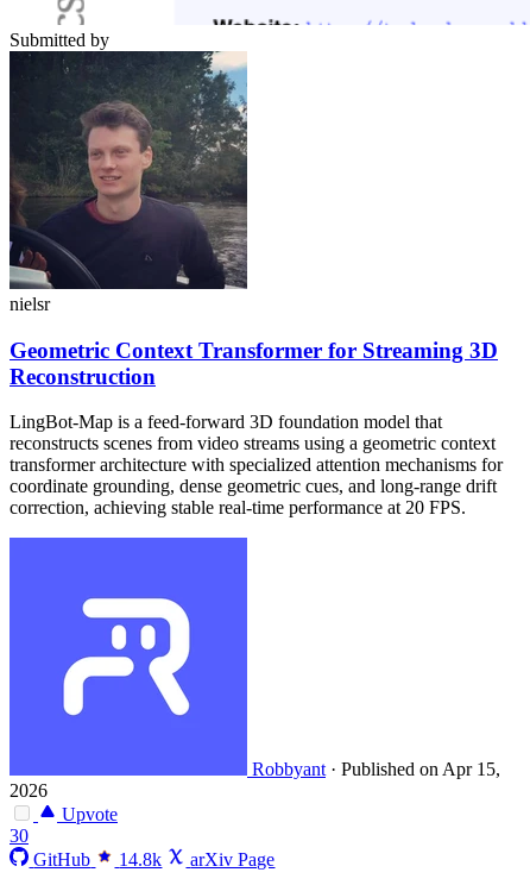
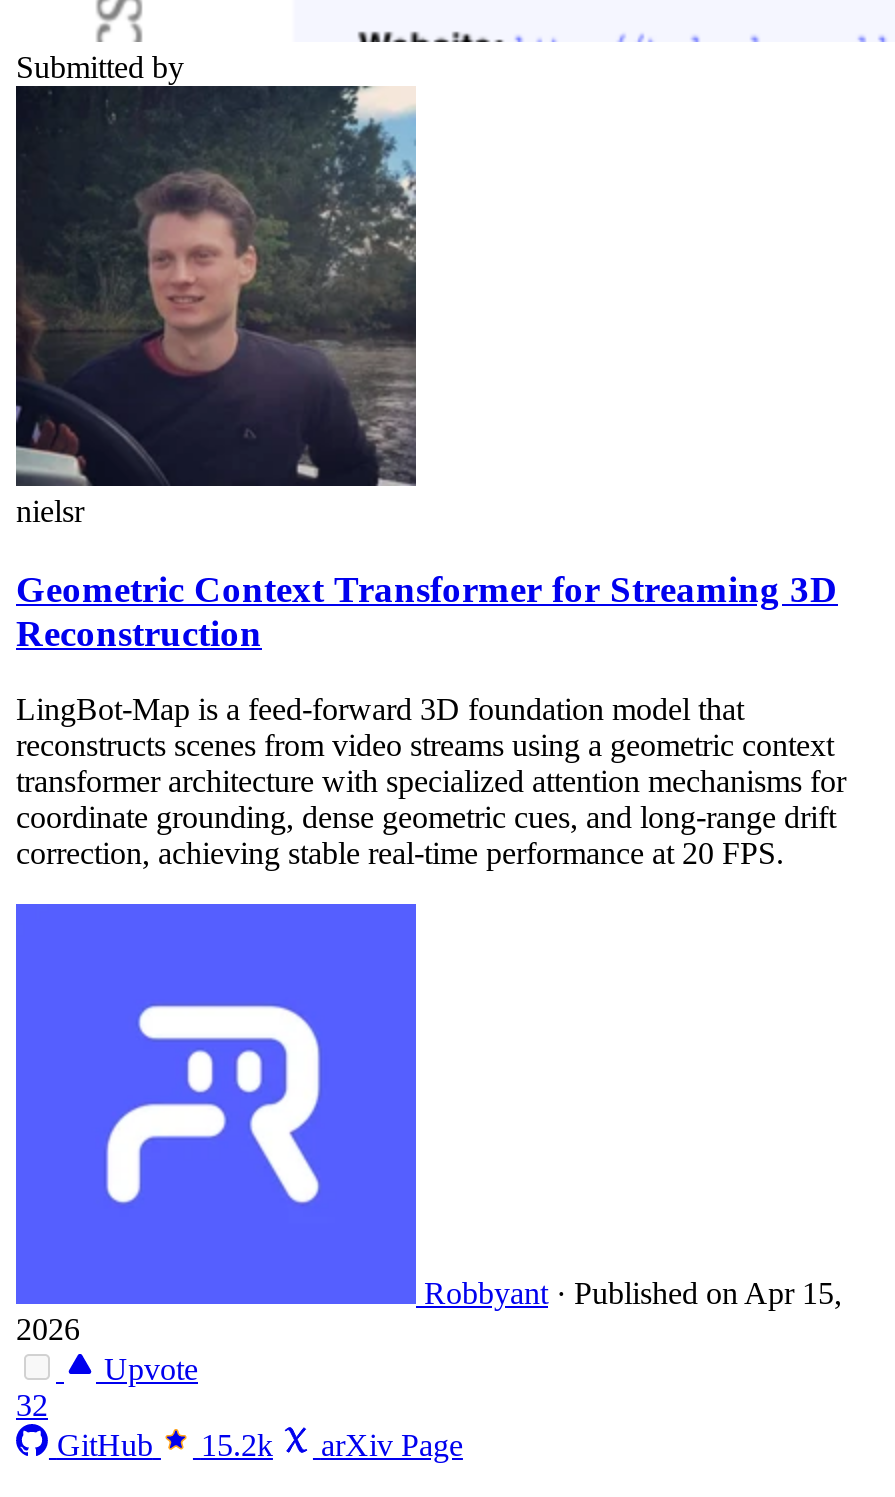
- 30
+ 32

- GitHub 14.8k arXiv Page
+ GitHub 15.2k arXiv Page
